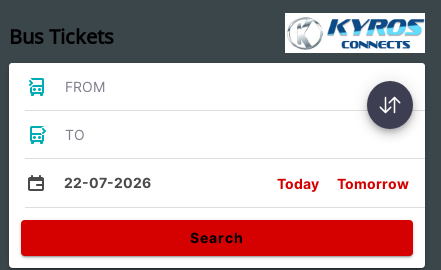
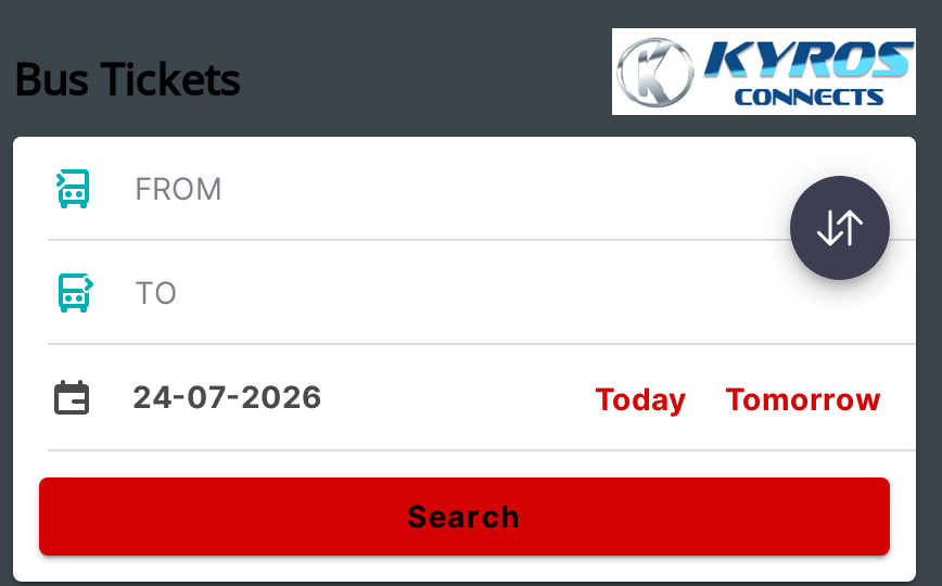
- 22-07-2026
+ 24-07-2026
